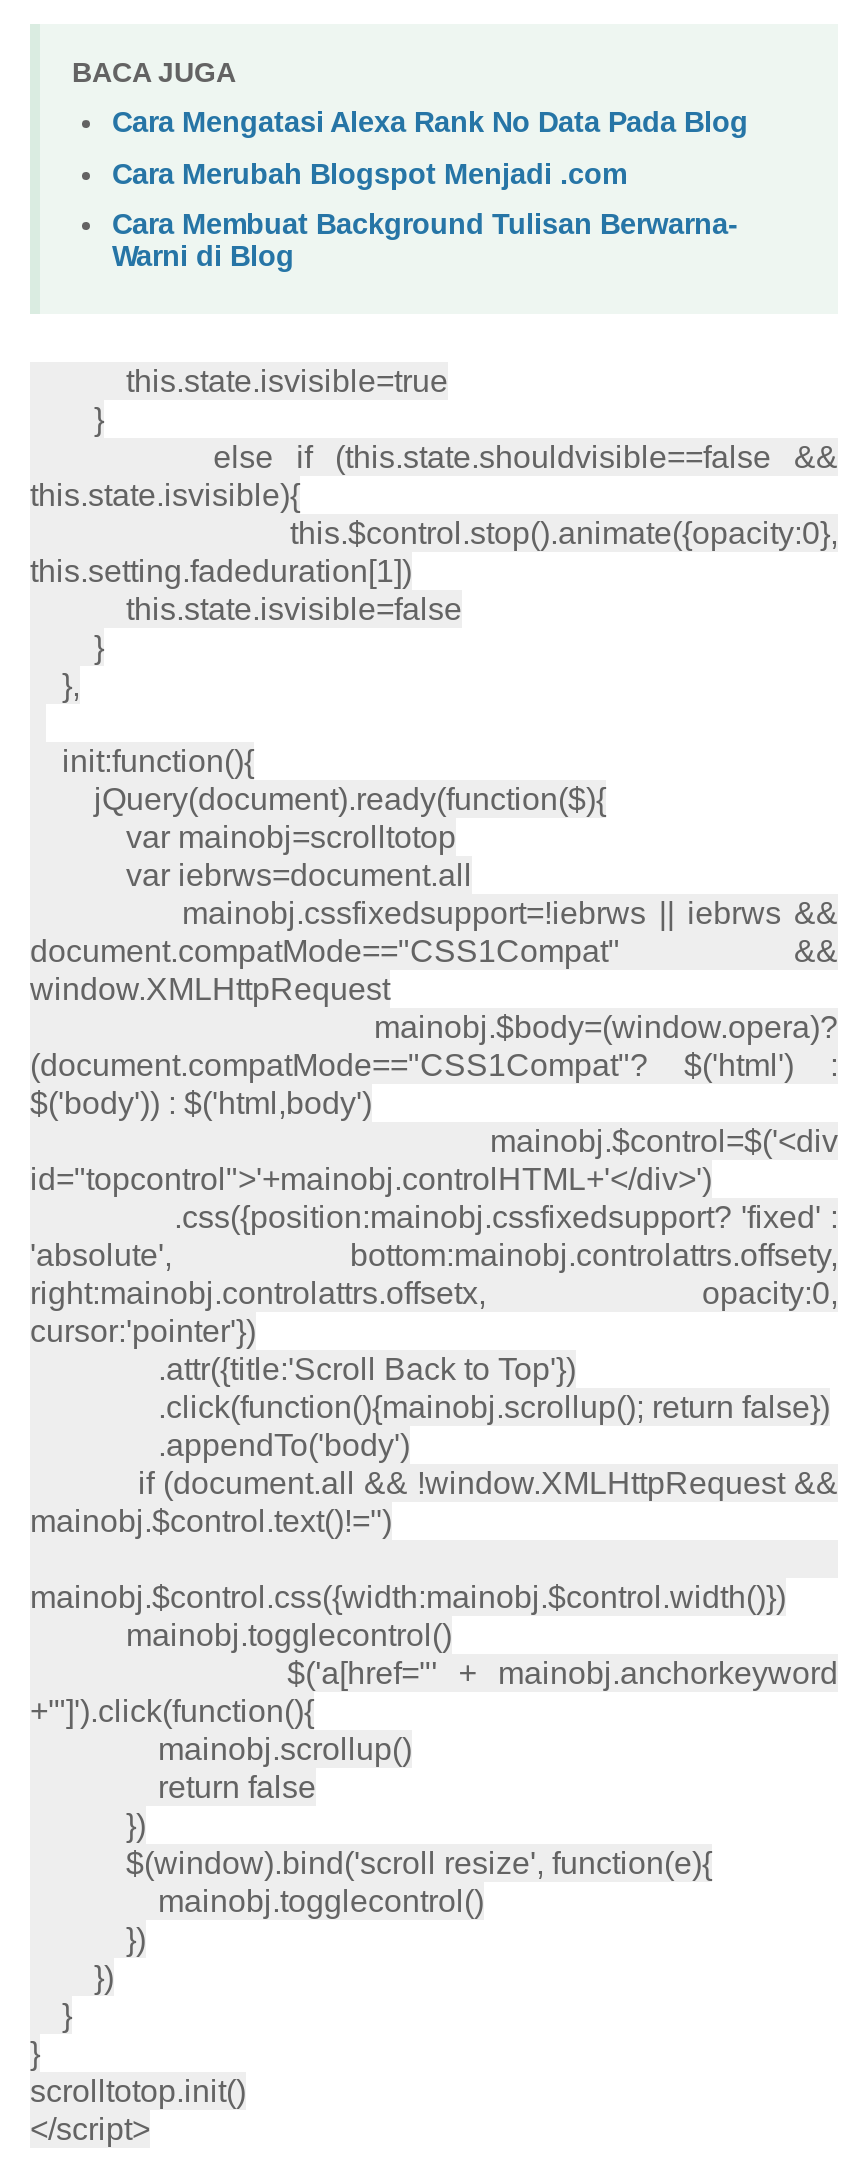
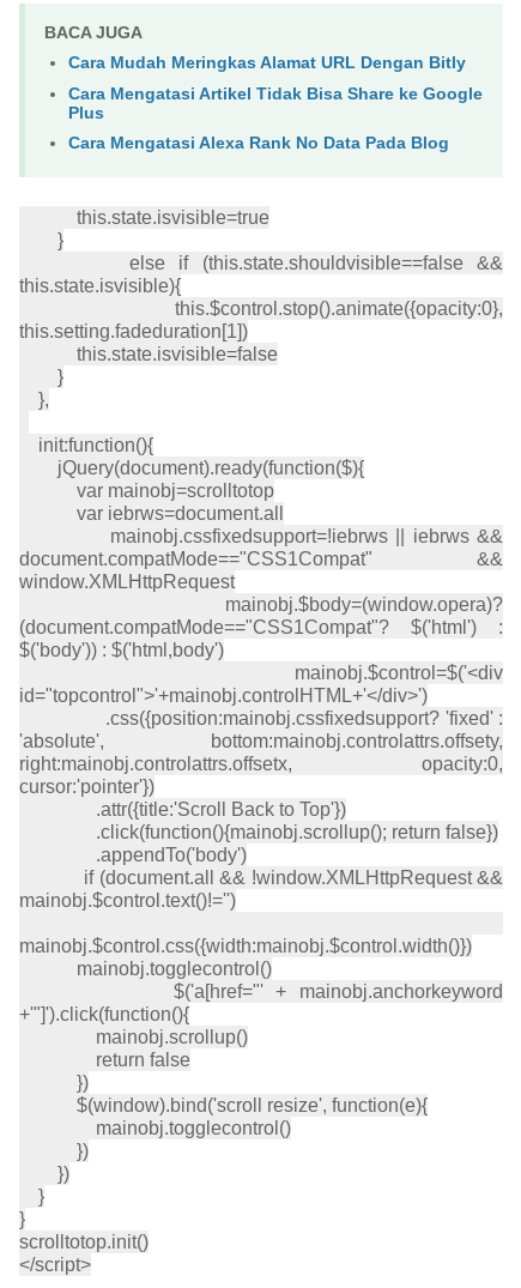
+ Cara Mudah Meringkas Alamat URL Dengan Bitly
+ Cara Mengatasi Artikel Tidak Bisa Share ke Google
+ Plus

moved down: Cara Mengatasi Alexa Rank No Data Pada Blog

- Cara Merubah Blogspot Menjadi .com
- Cara Membuat Background Tulisan Berwarna-
- Warni di Blog
